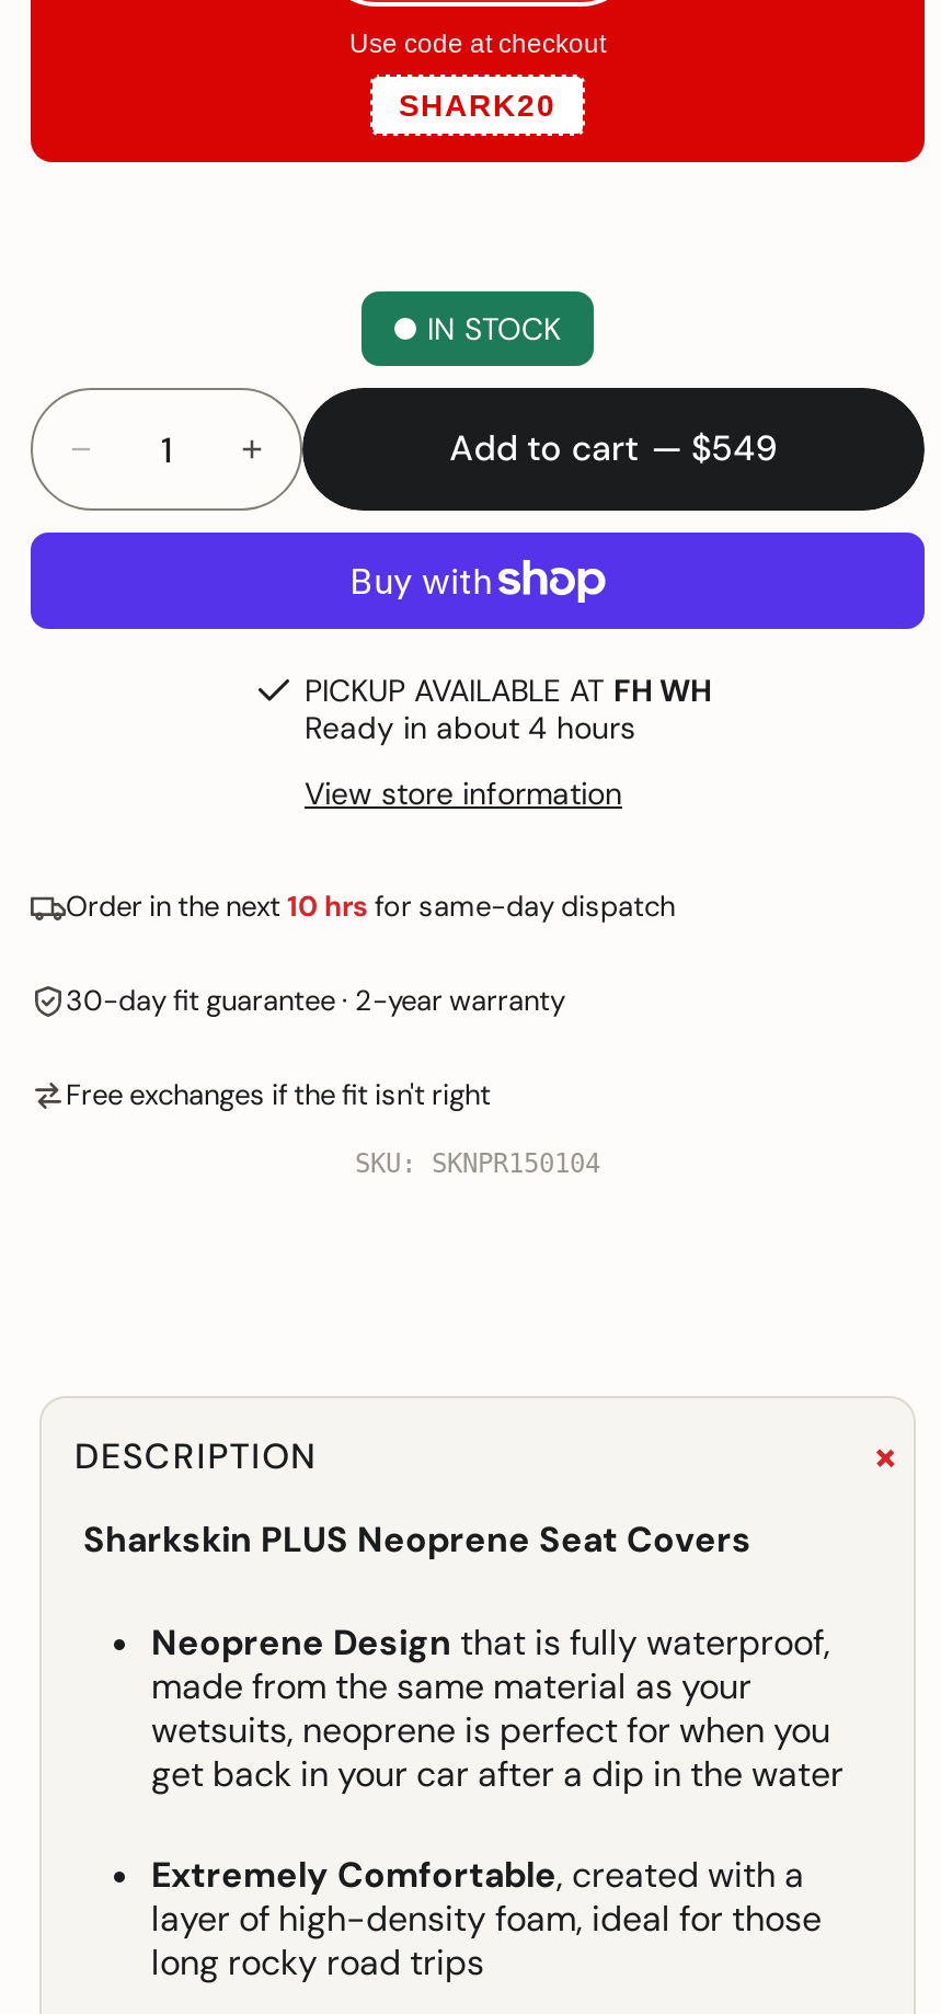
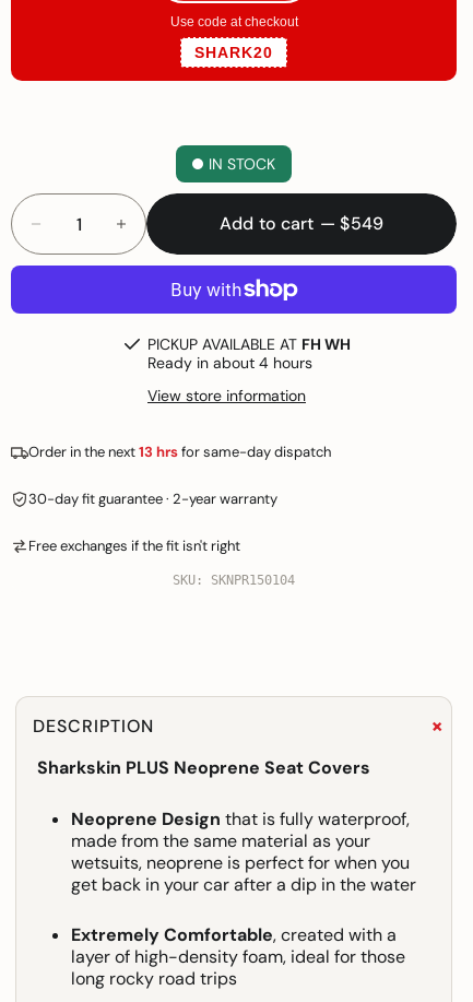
- Order in the next 10 hrs for same-day dispatch
+ Order in the next 13 hrs for same-day dispatch
